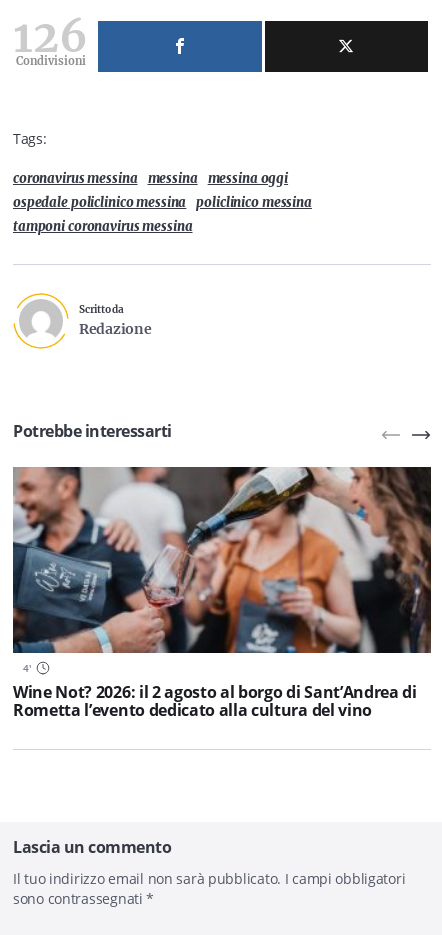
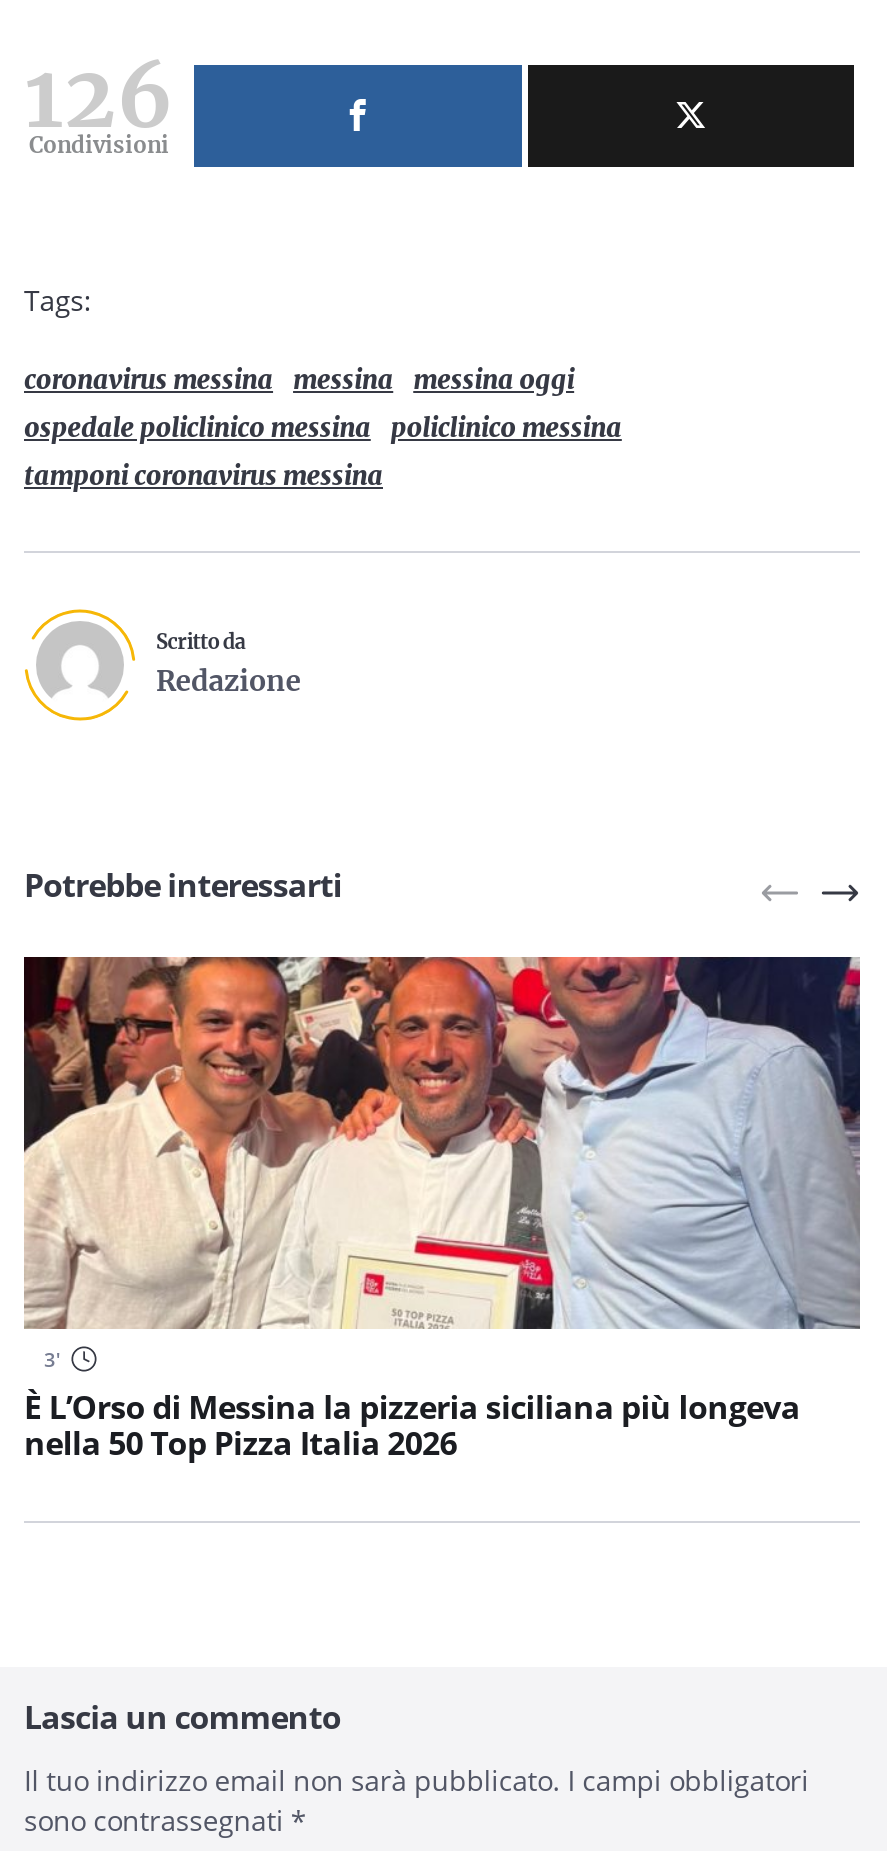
- [image]
- 4
- Wine Not? 2026: il 2 agosto al borgo di Sant’Andrea di
- Rometta l’evento dedicato alla cultura del vino
+ [image]
+ 3
+ È L’Orso di Messina la pizzeria siciliana più longeva
+ nella 50 Top Pizza Italia 2026
